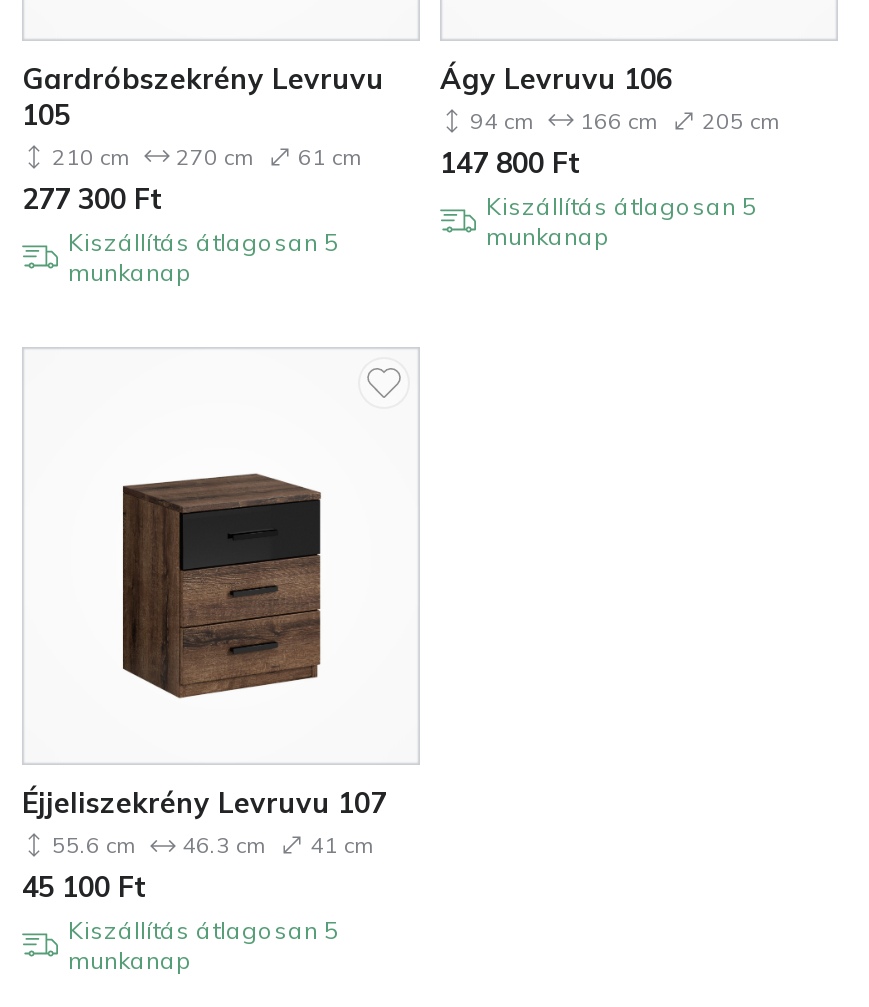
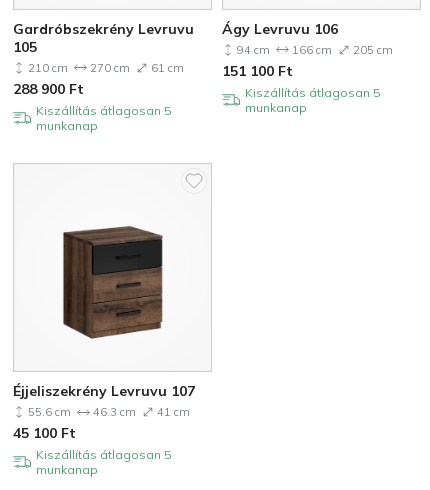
- 147 800 Ft
+ 151 100 Ft

- 277 300 Ft
+ 288 900 Ft
